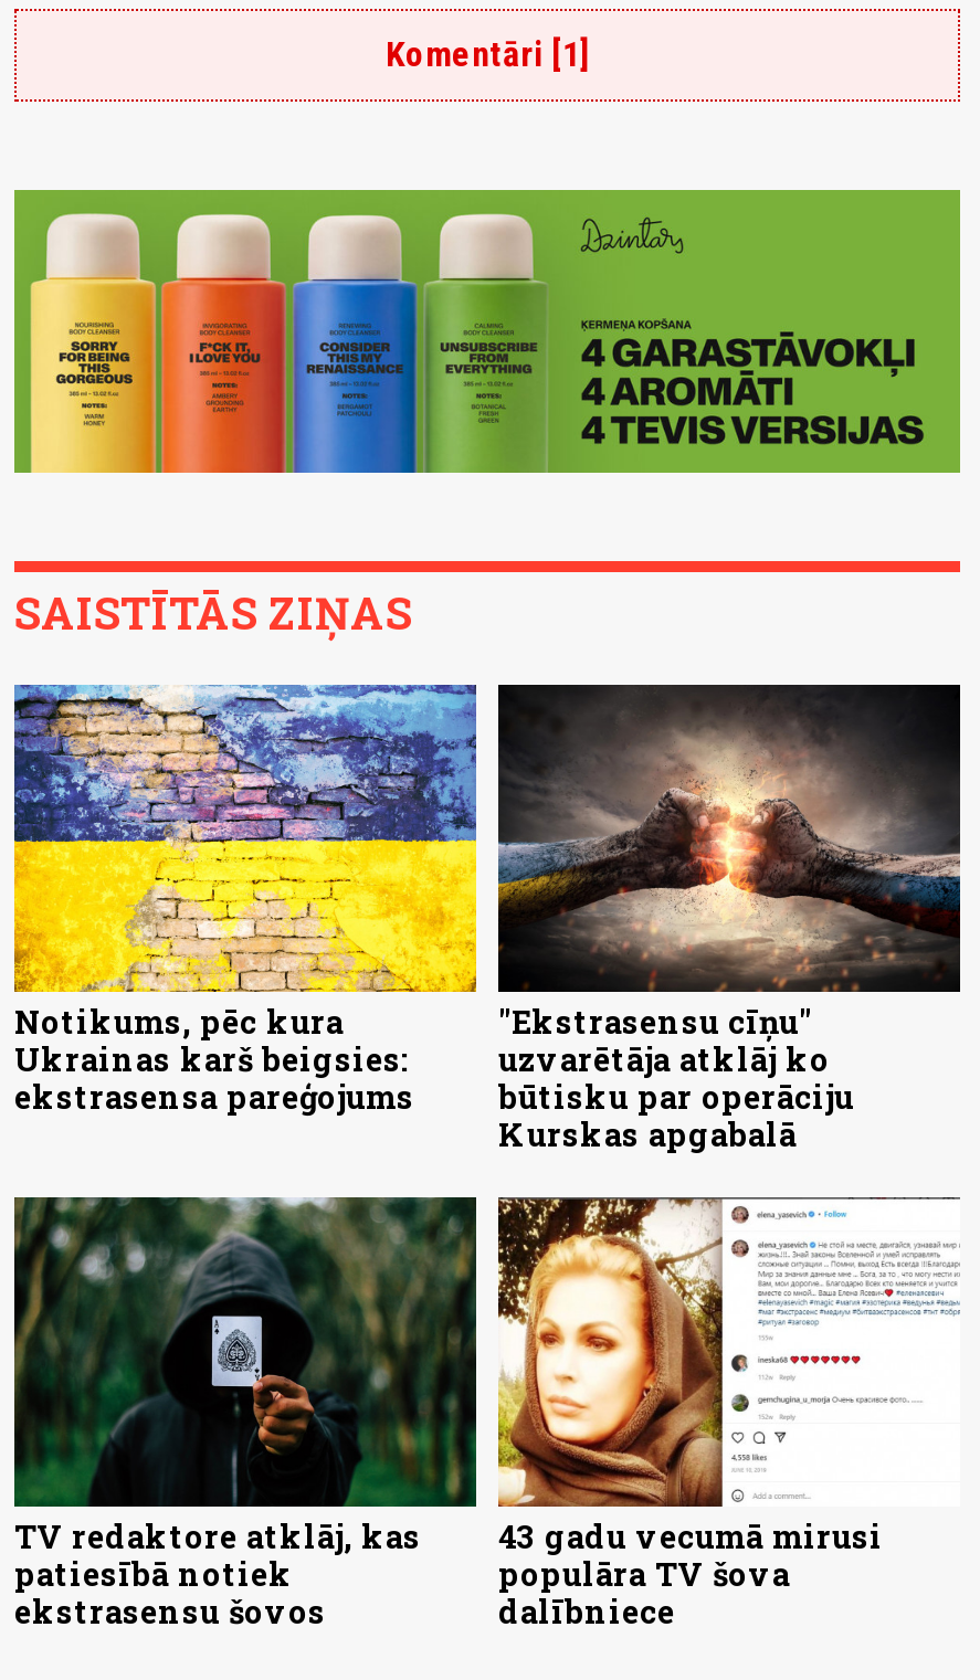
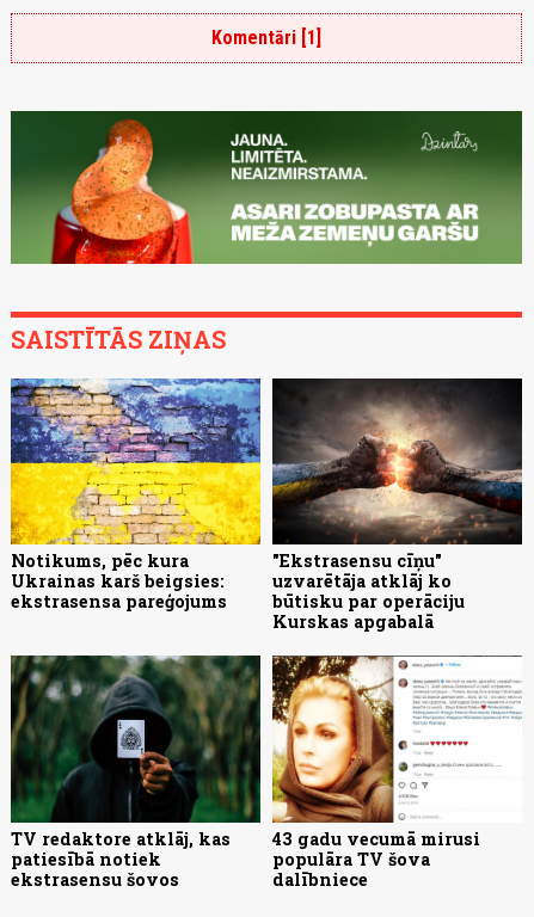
- [image]
+ [image]
